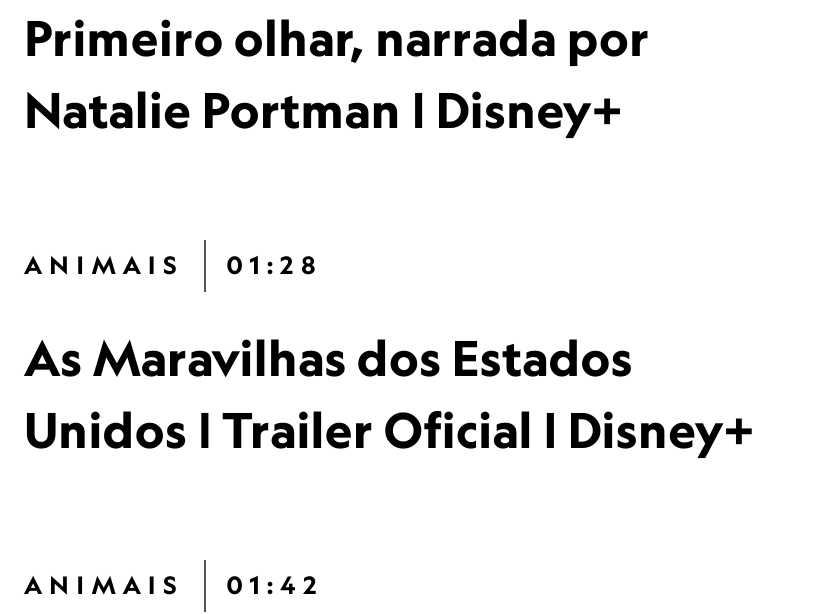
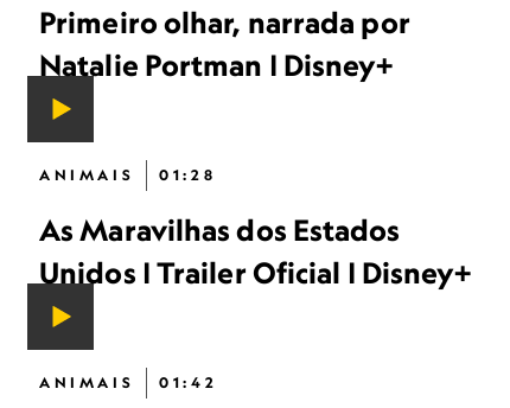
+ [image]

+ [image]
